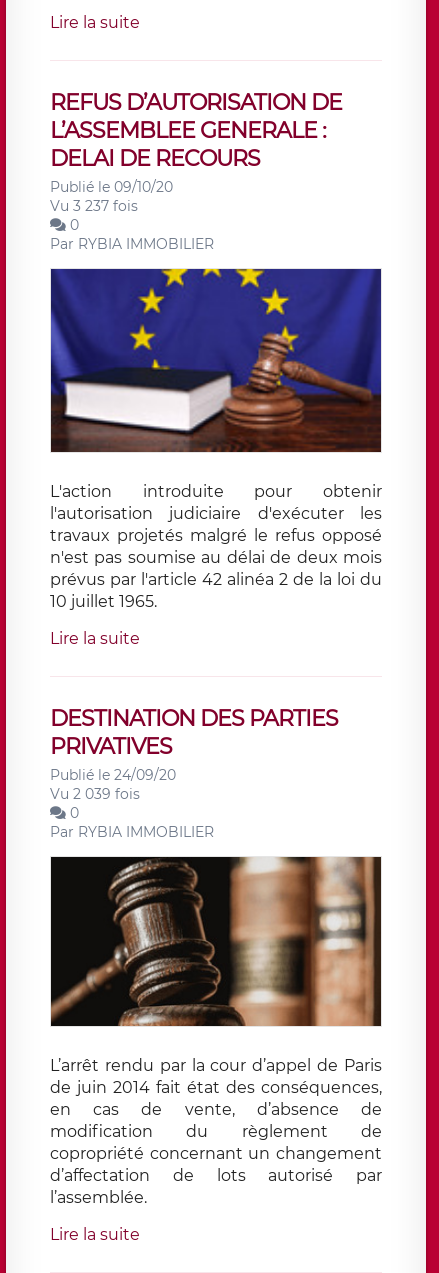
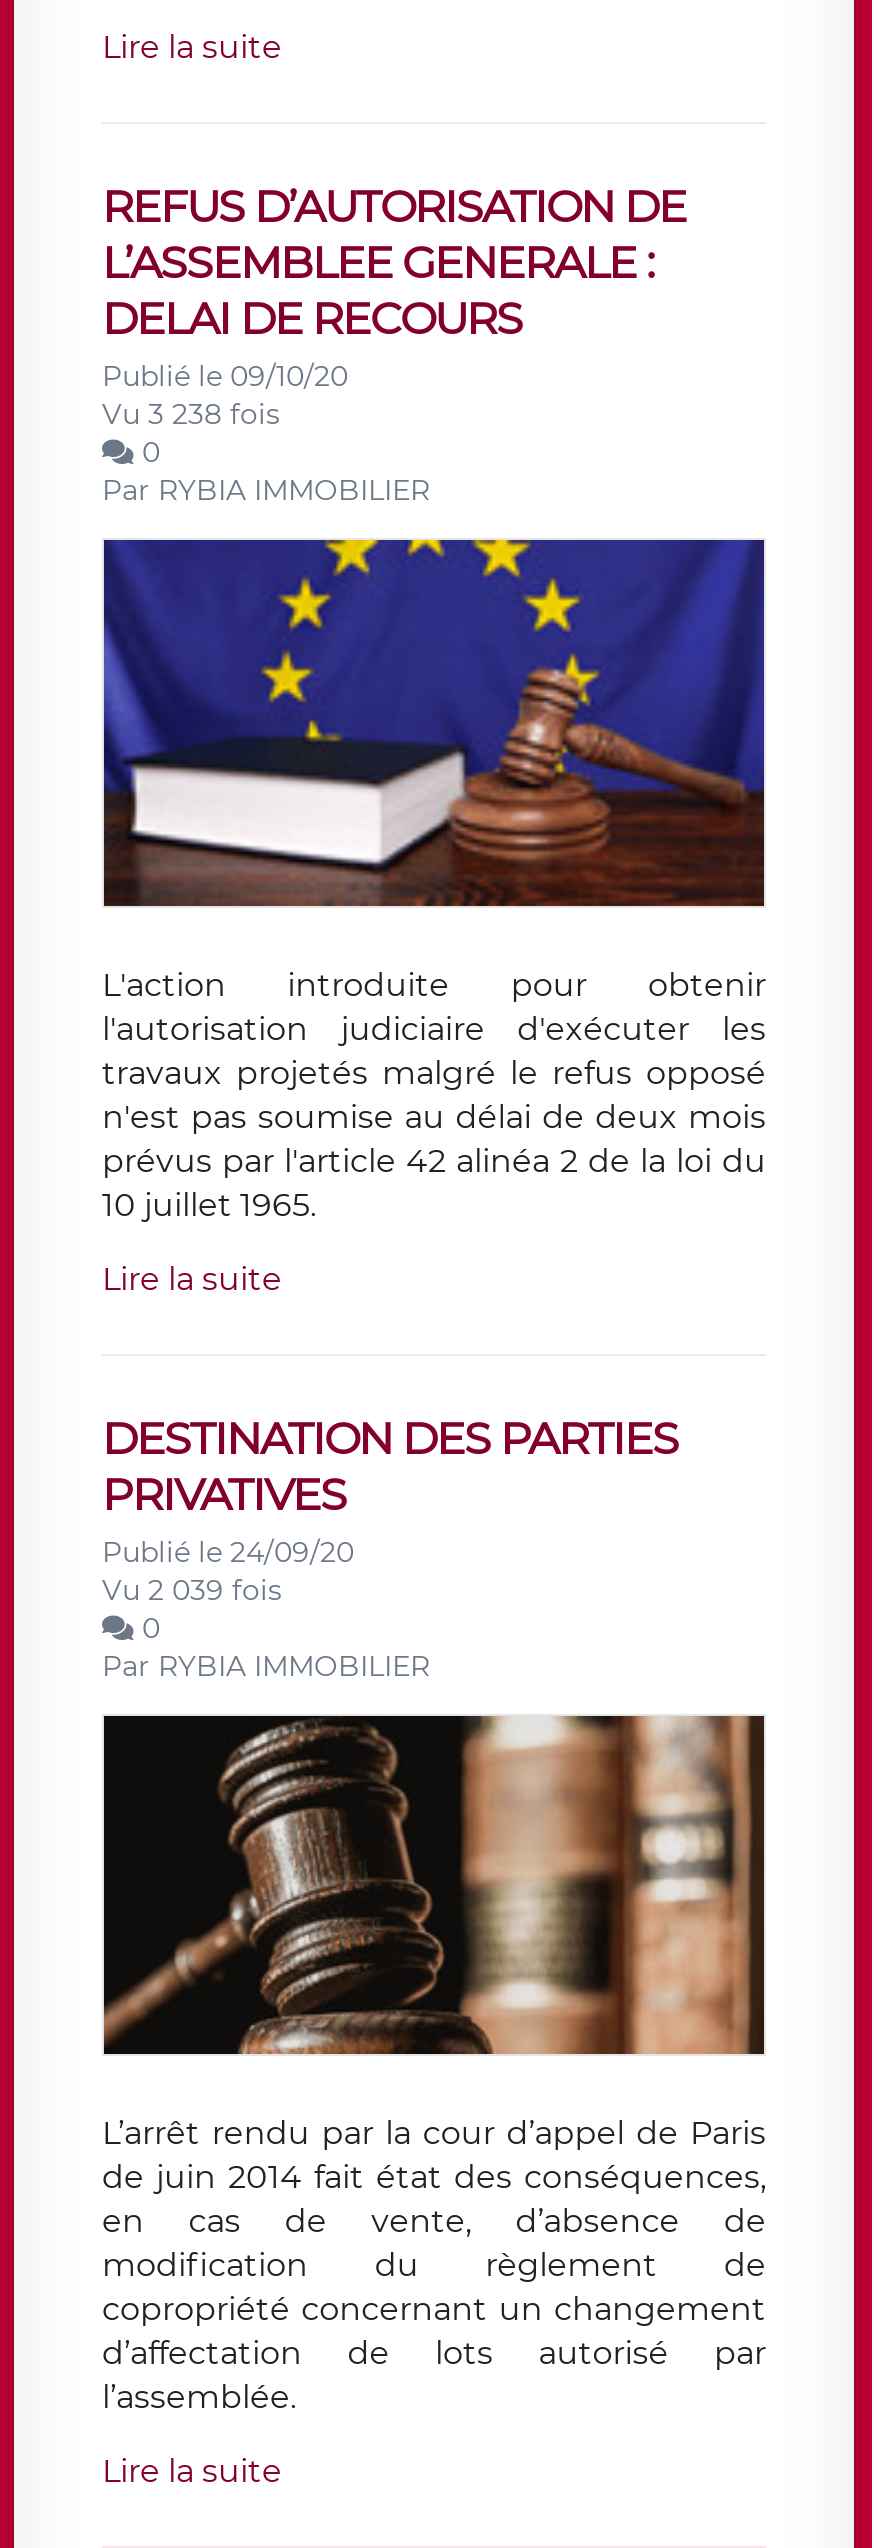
- Vu 3 237 fois
+ Vu 3 238 fois
